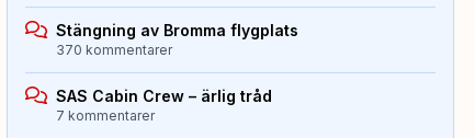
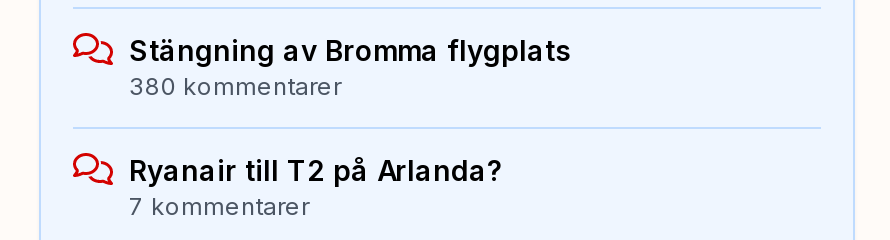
- 370 kommentarer
+ 380 kommentarer

- SAS Cabin Crew – ärlig tråd
+ Ryanair till T2 på Arlanda?
